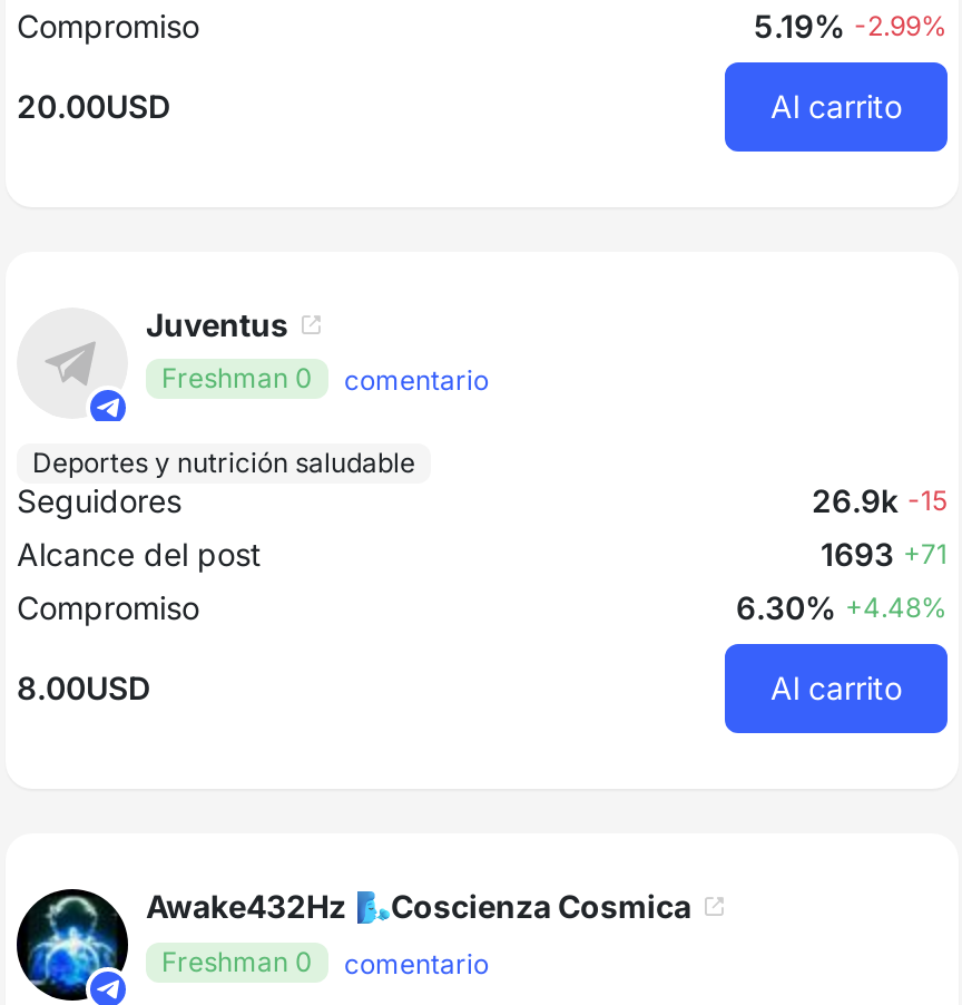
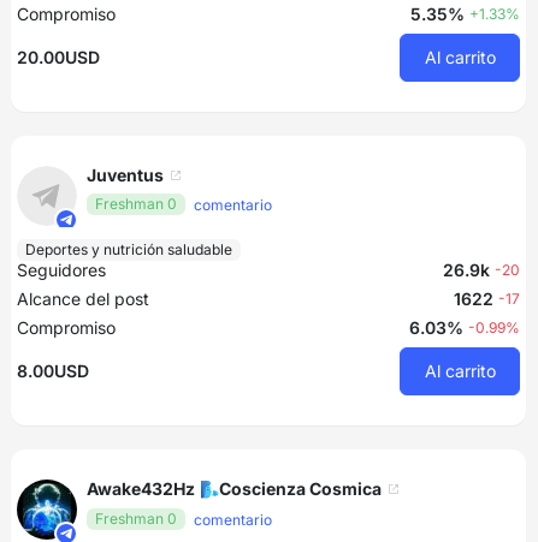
- 5.19% -2.99%
+ 5.35% +1.33%

- 26.9k -15
+ 26.9k -20

- 1693 +71
+ 1622 -17

- 6.30% +4.48%
+ 6.03% -0.99%
